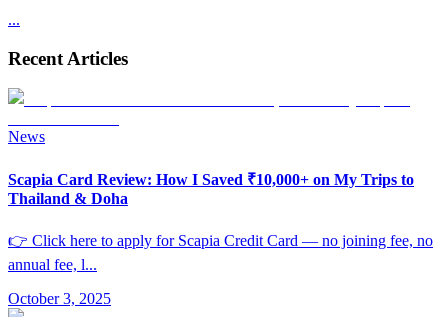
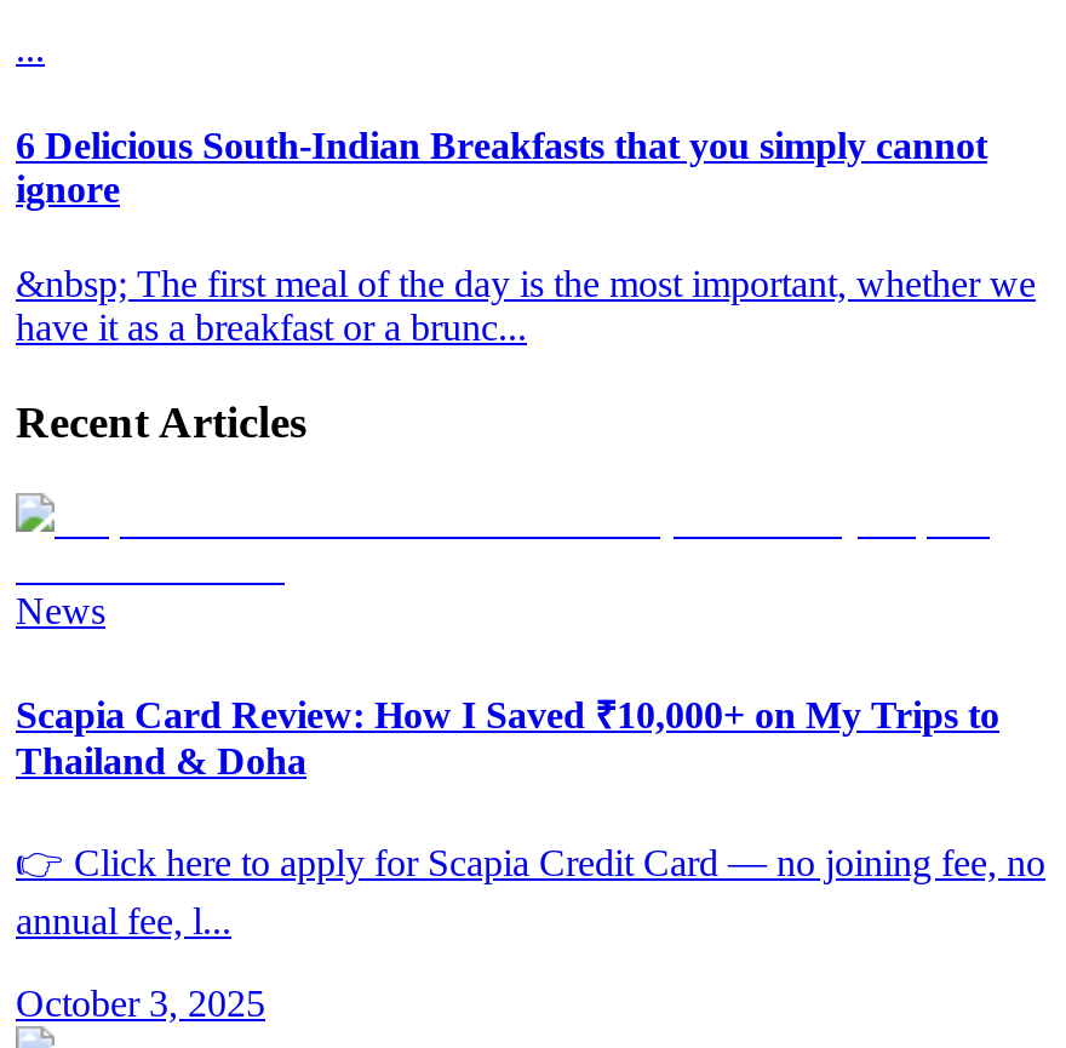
+ 6 Delicious South-Indian Breakfasts that you simply cannot
+ ignore
+ &nbsp; The first meal of the day is the most important, whether we
+ have it as a breakfast or a brunc...
